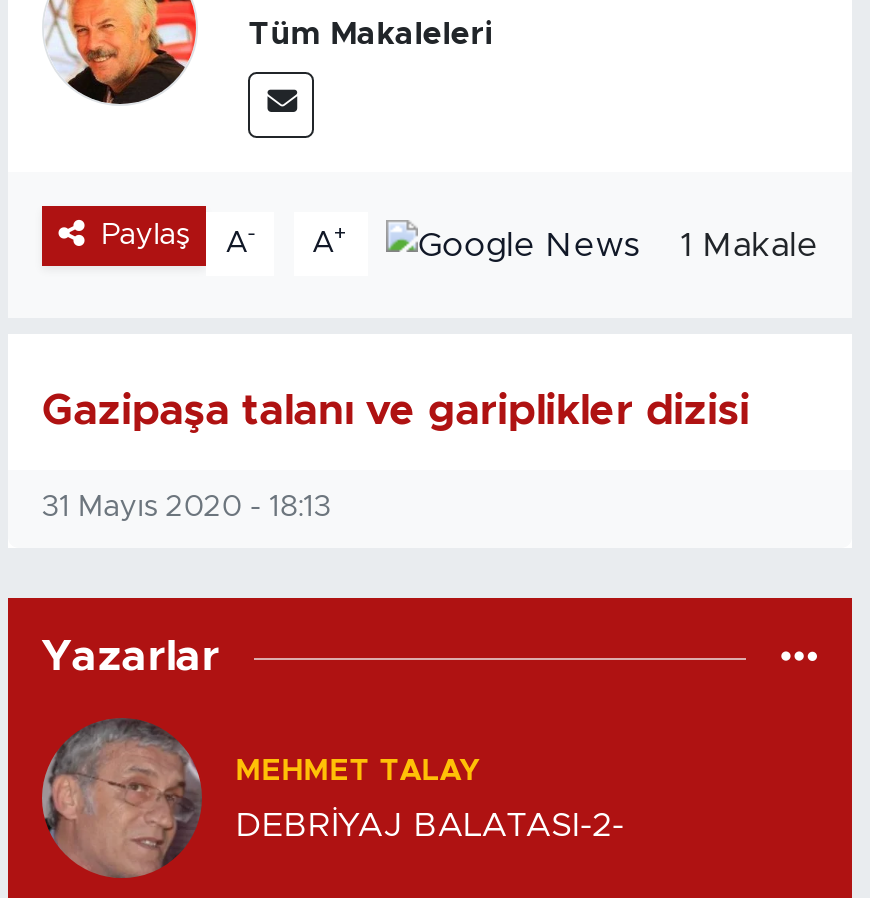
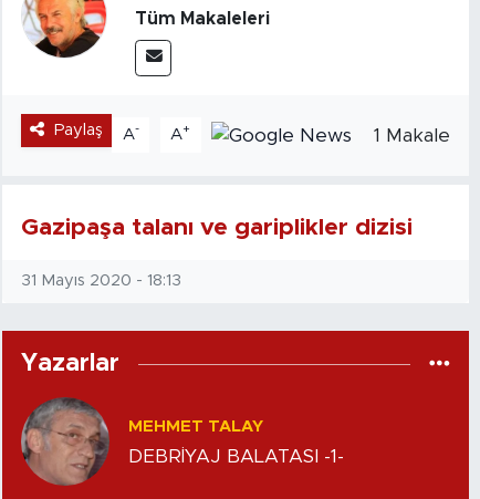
- DEBRİYAJ BALATASI-2-
+ DEBRİYAJ BALATASI -1-
